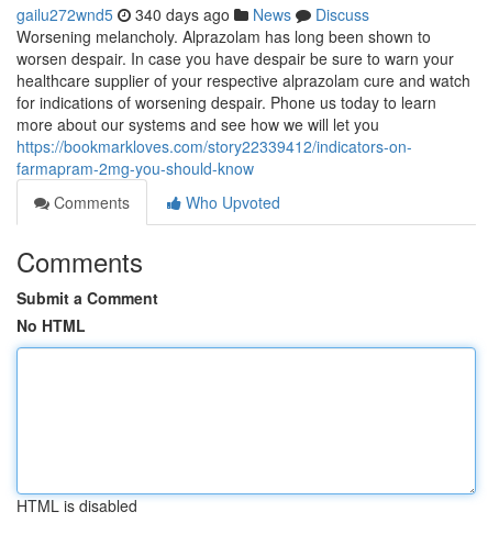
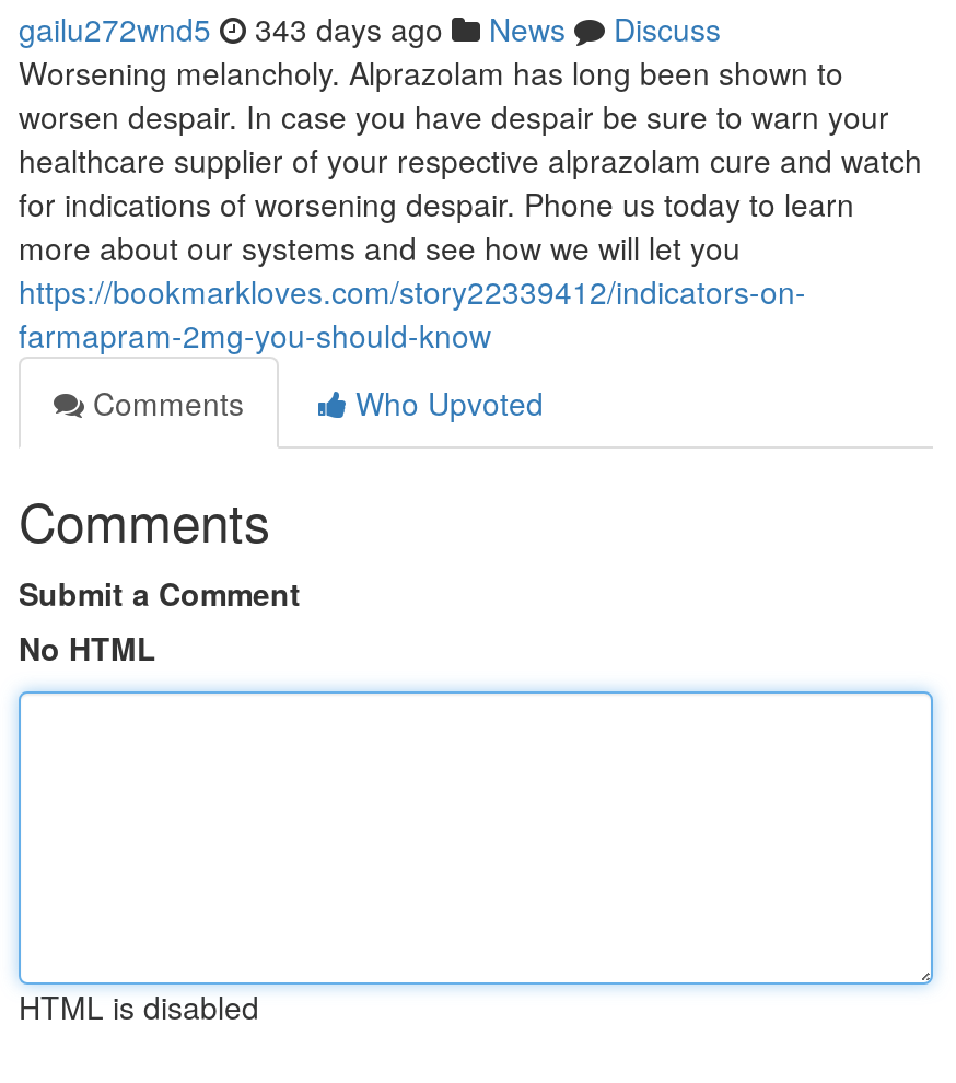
- gailu272wnd5 340 days ago News Discuss
+ gailu272wnd5 343 days ago News Discuss
